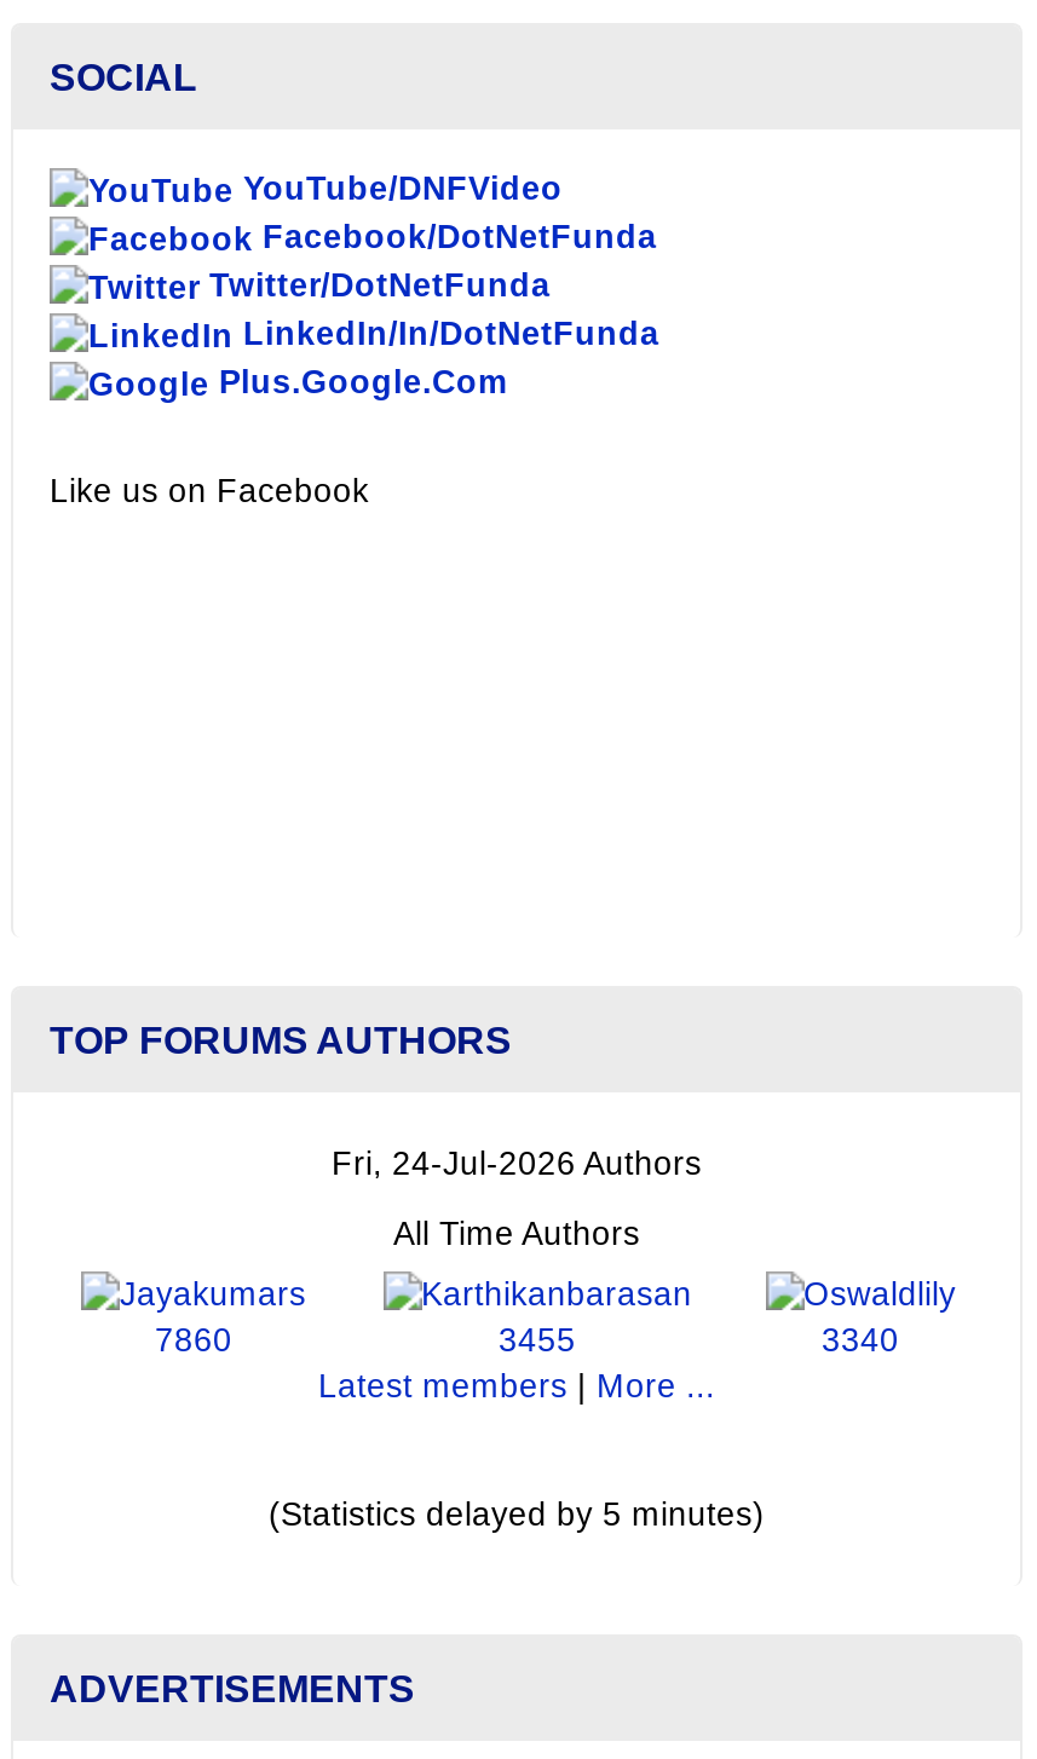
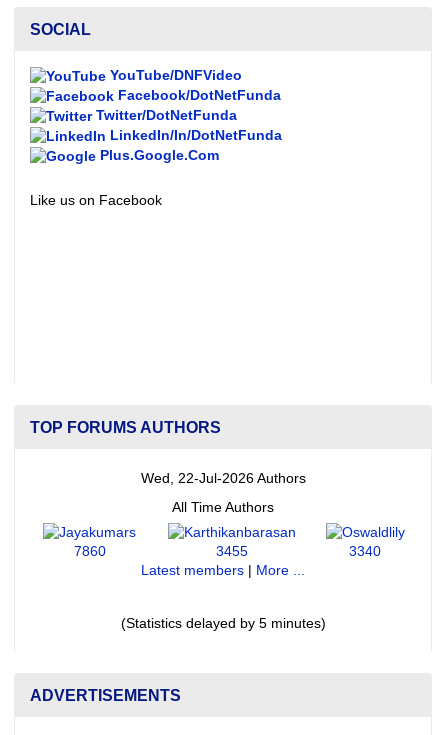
- Fri, 24-Jul-2026 Authors
+ Wed, 22-Jul-2026 Authors
